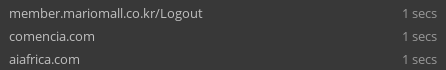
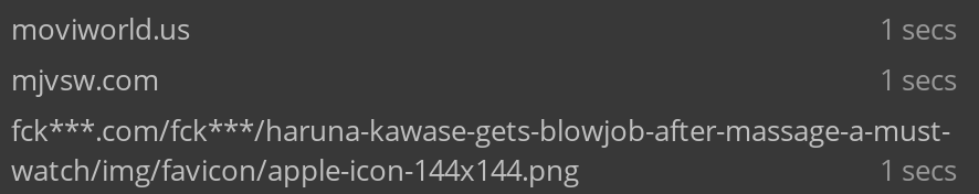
- member.mariomall.co.kr/Logout
+ moviworld.us

- comencia.com
+ mjvsw.com

- aiafrica.com
+ fck***.com/fck***/haruna-kawase-gets-blowjob-after-massage-a-must-
+ watch/img/favicon/apple-icon-144x144.png
